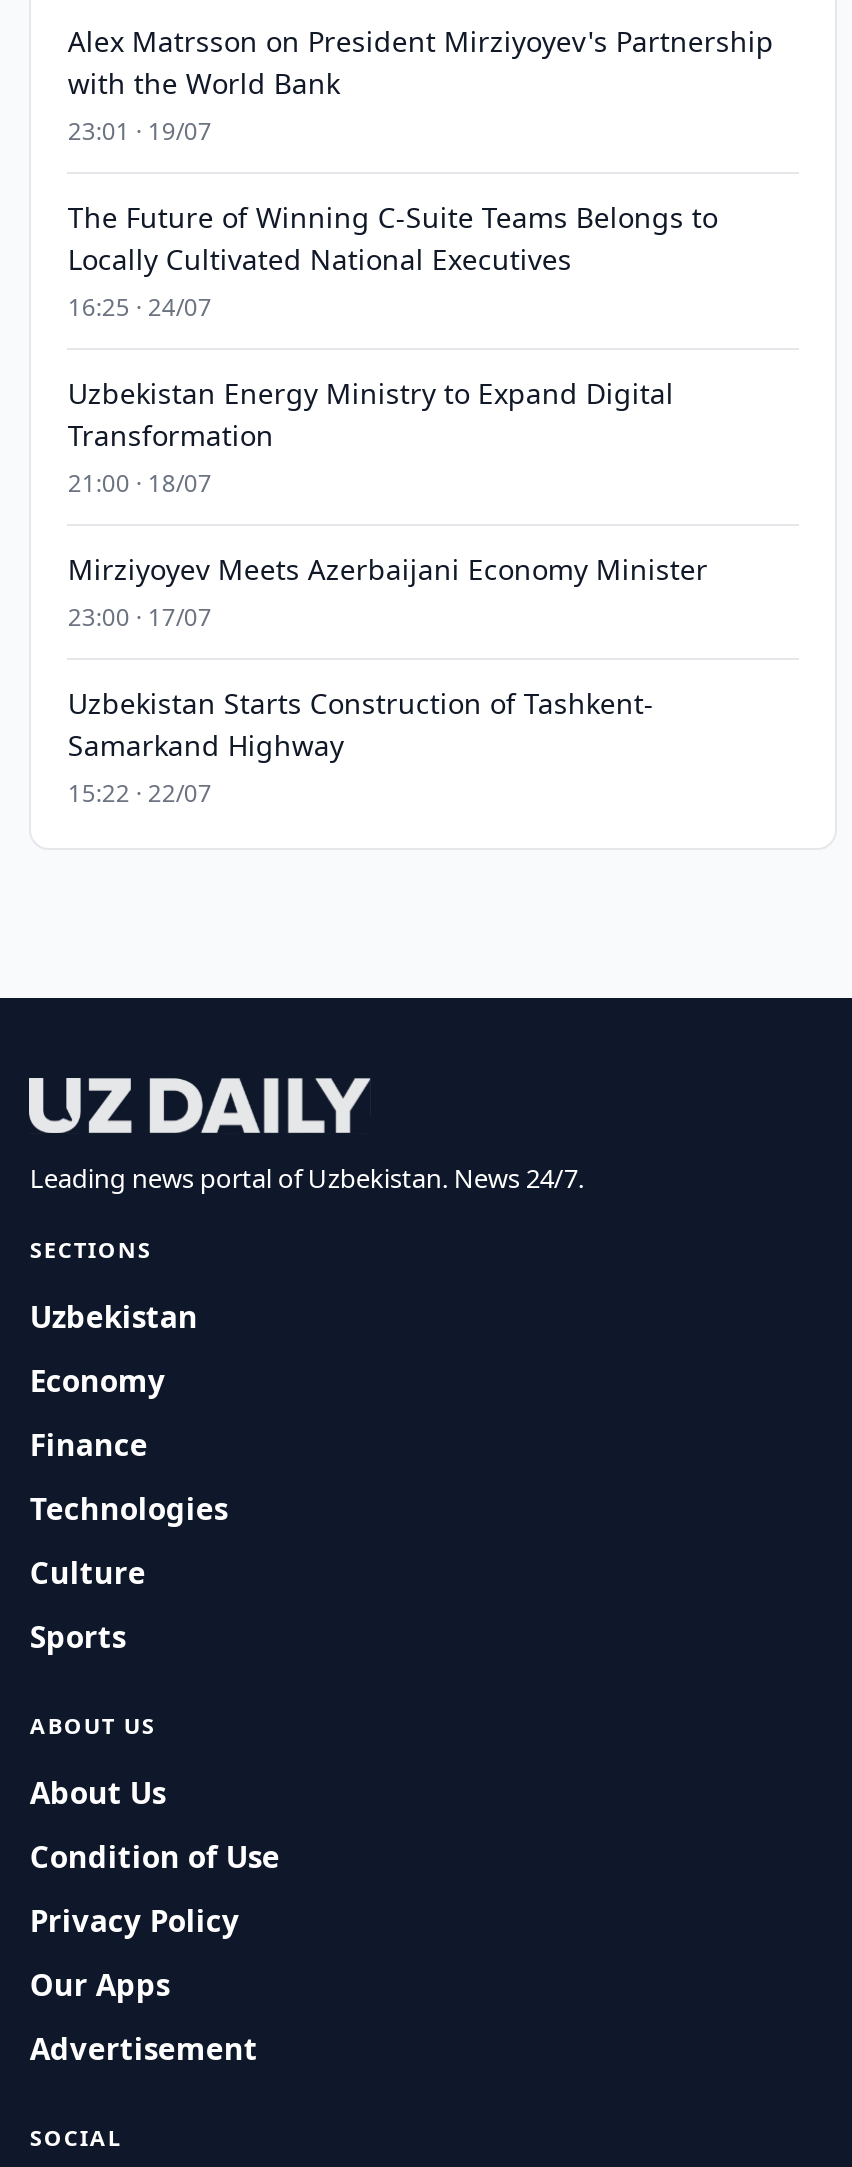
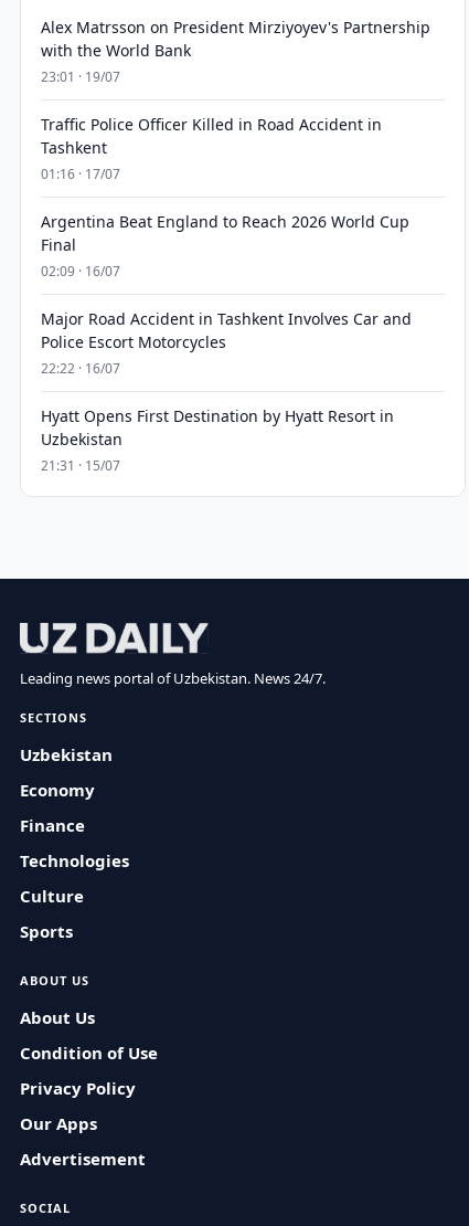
- The Future of Winning C-Suite Teams Belongs to
- Locally Cultivated National Executives
- 16:25 · 24/07
+ Traffic Police Officer Killed in Road Accident in
+ Tashkent
+ 01:16 · 17/07

- Uzbekistan Energy Ministry to Expand Digital
- Transformation
- 21:00 · 18/07
+ Argentina Beat England to Reach 2026 World Cup
+ Final
+ 02:09 · 16/07

- Mirziyoyev Meets Azerbaijani Economy Minister
- 23:00 · 17/07
+ Major Road Accident in Tashkent Involves Car and
+ Police Escort Motorcycles
+ 22:22 · 16/07

- Uzbekistan Starts Construction of Tashkent-
- Samarkand Highway
- 15:22 · 22/07
+ Hyatt Opens First Destination by Hyatt Resort in
+ Uzbekistan
+ 21:31 · 15/07
